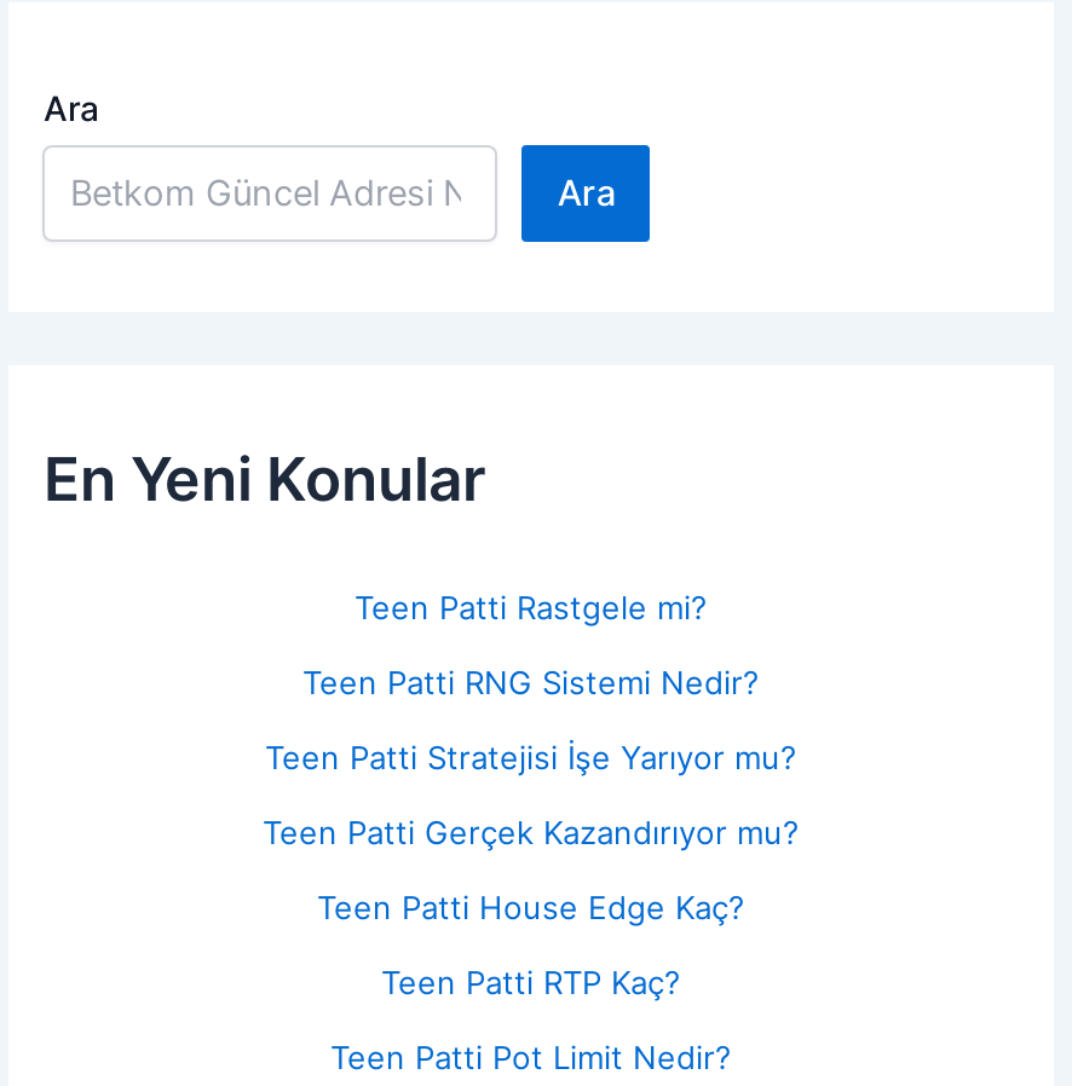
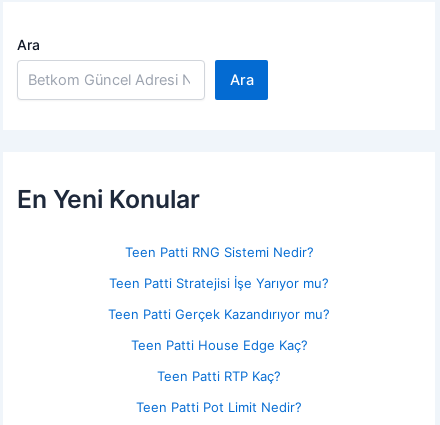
- Teen Patti Rastgele mi?
